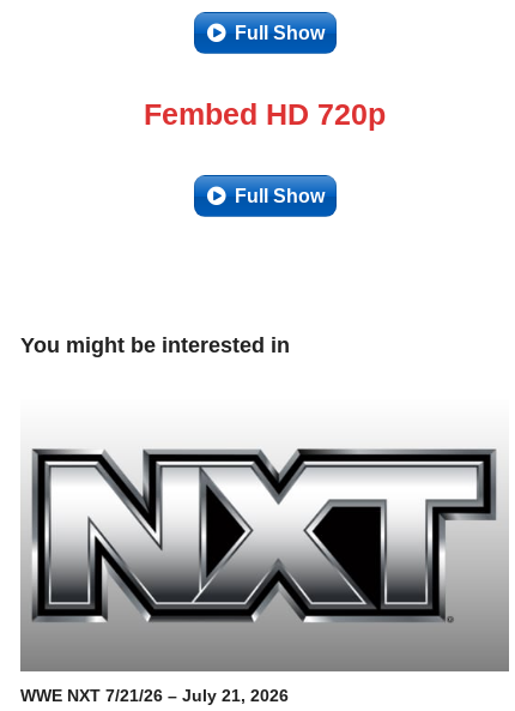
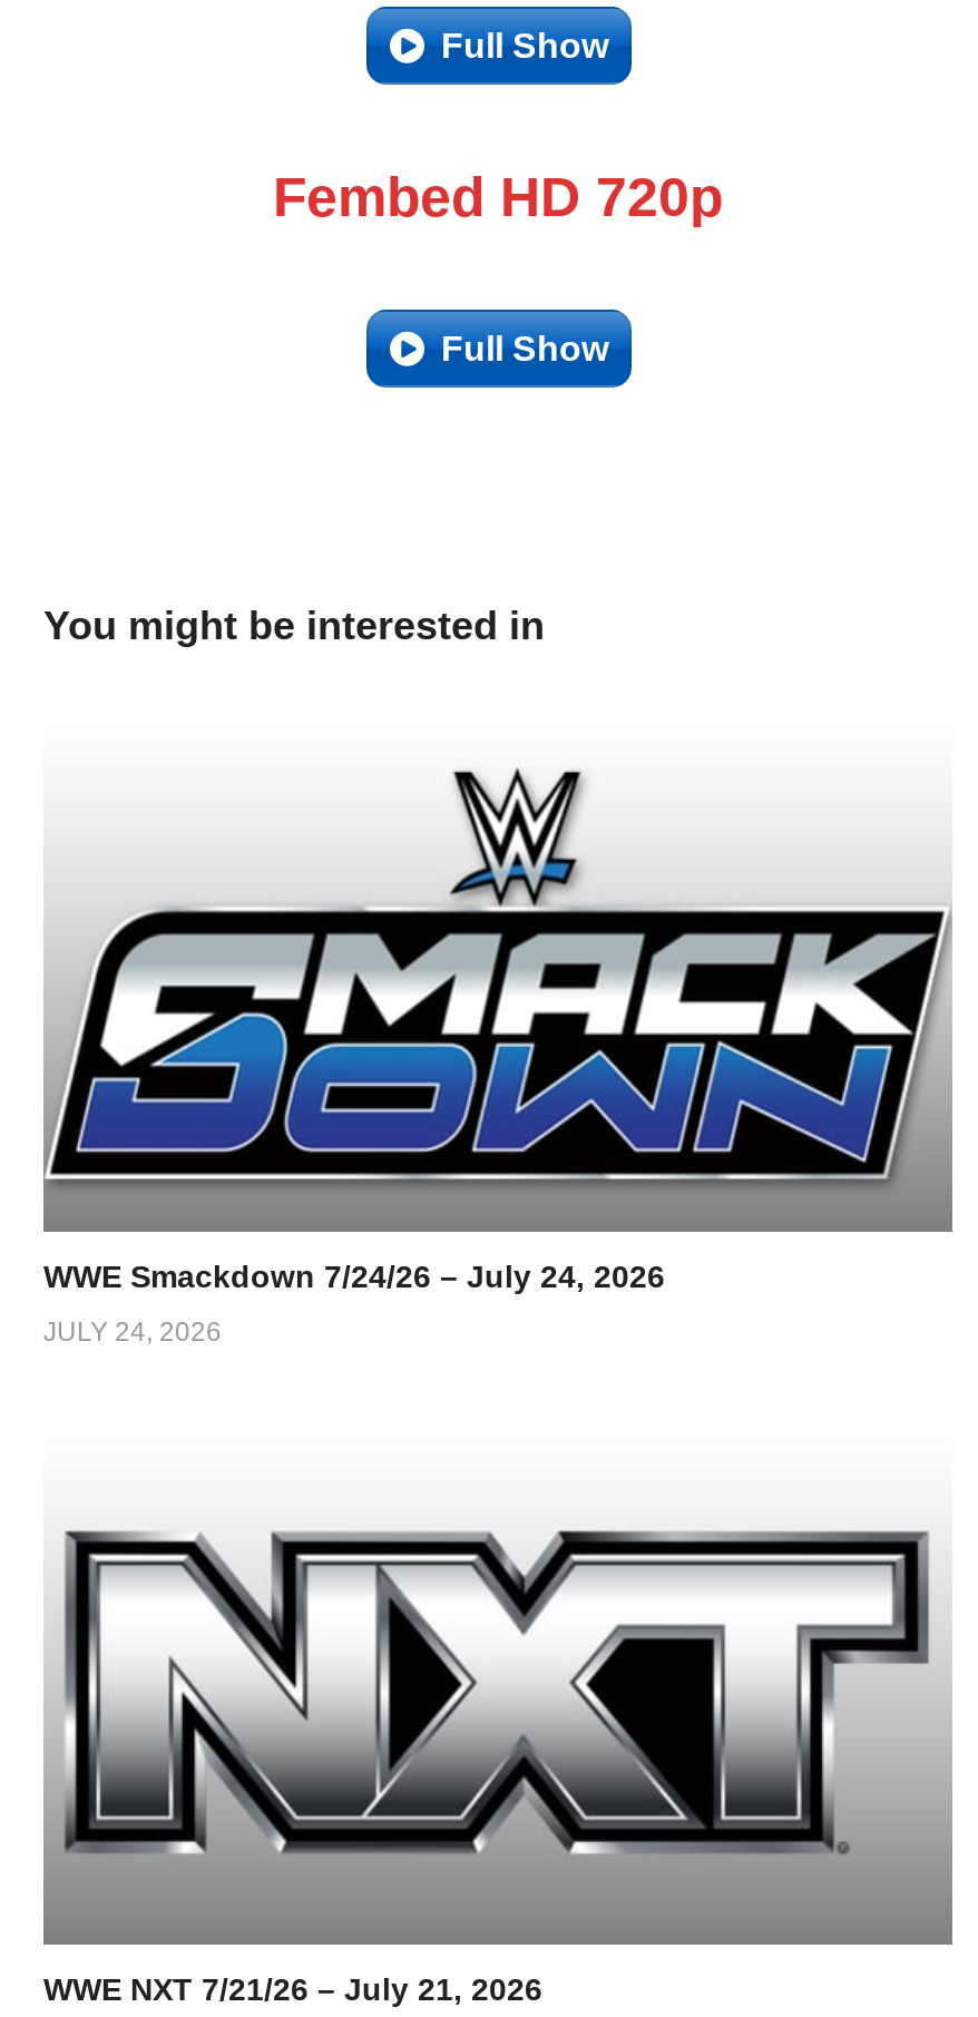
+ [image]
+ WWE Smackdown 7/24/26 – July 24, 2026
+ JULY 24, 2026
